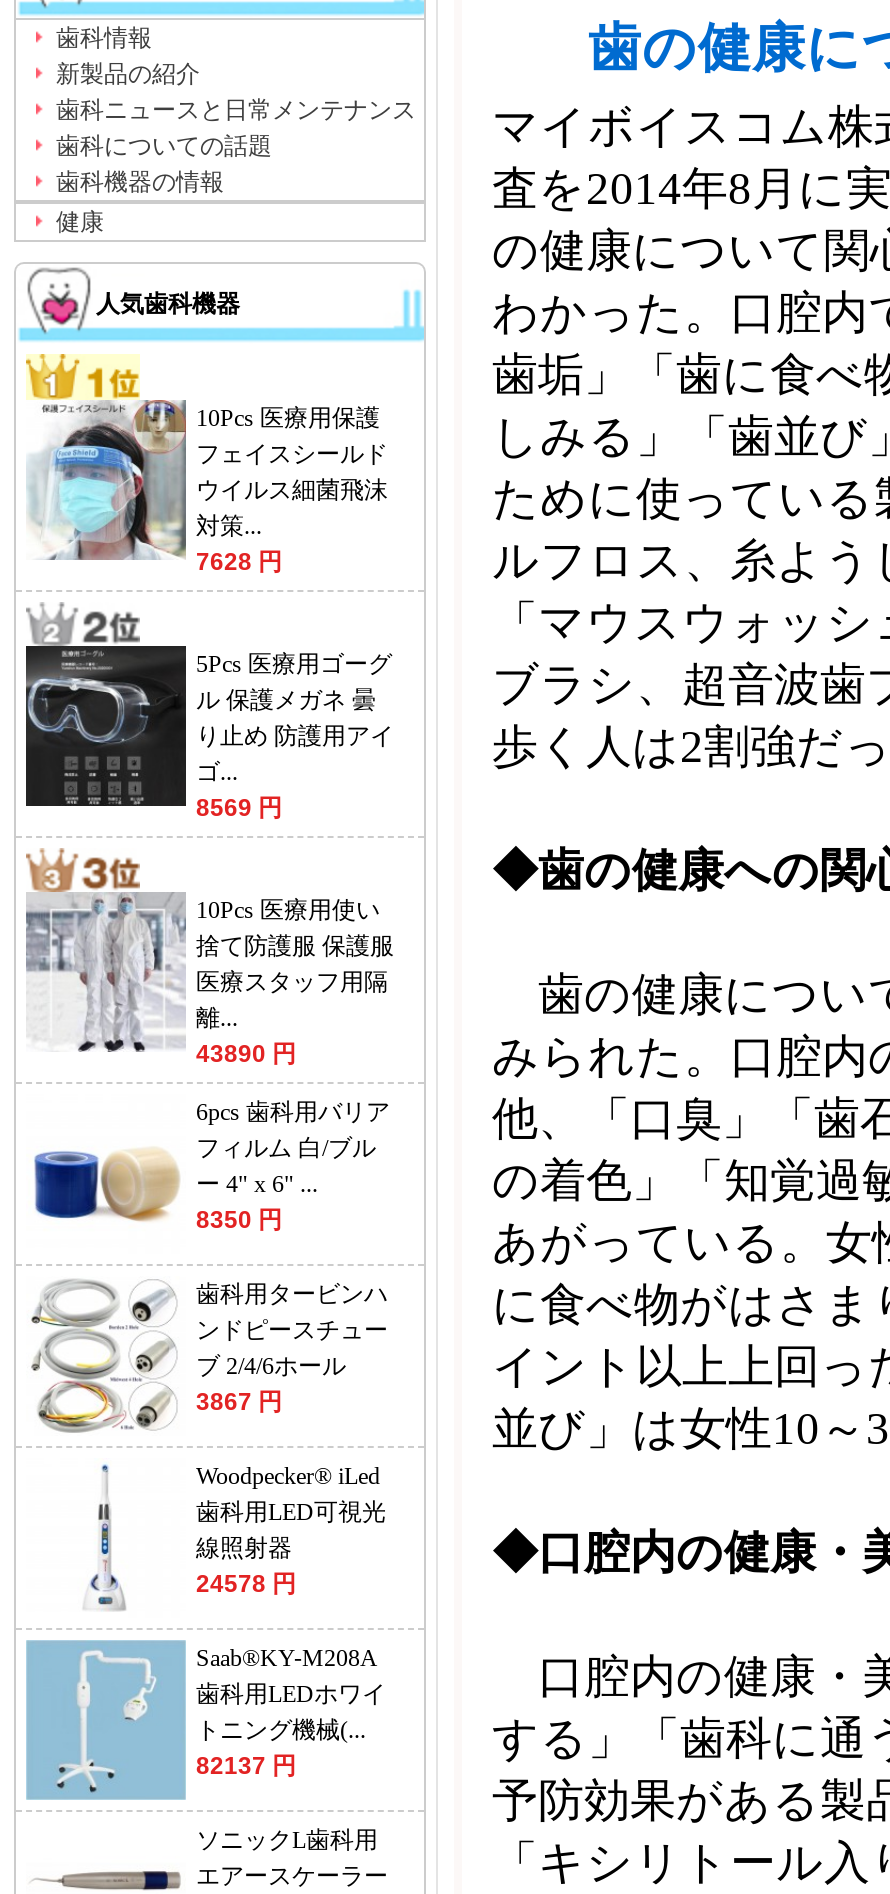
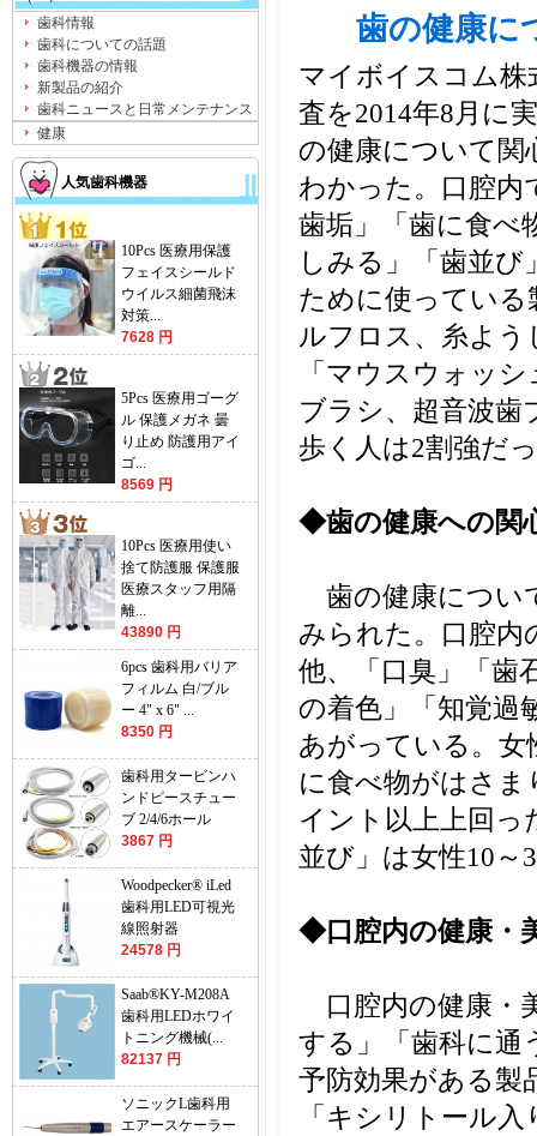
moved down: 新製品の紹介 | 歯科ニュースと日常メンテナンス

moved up: 歯科についての話題 | 歯科機器の情報
